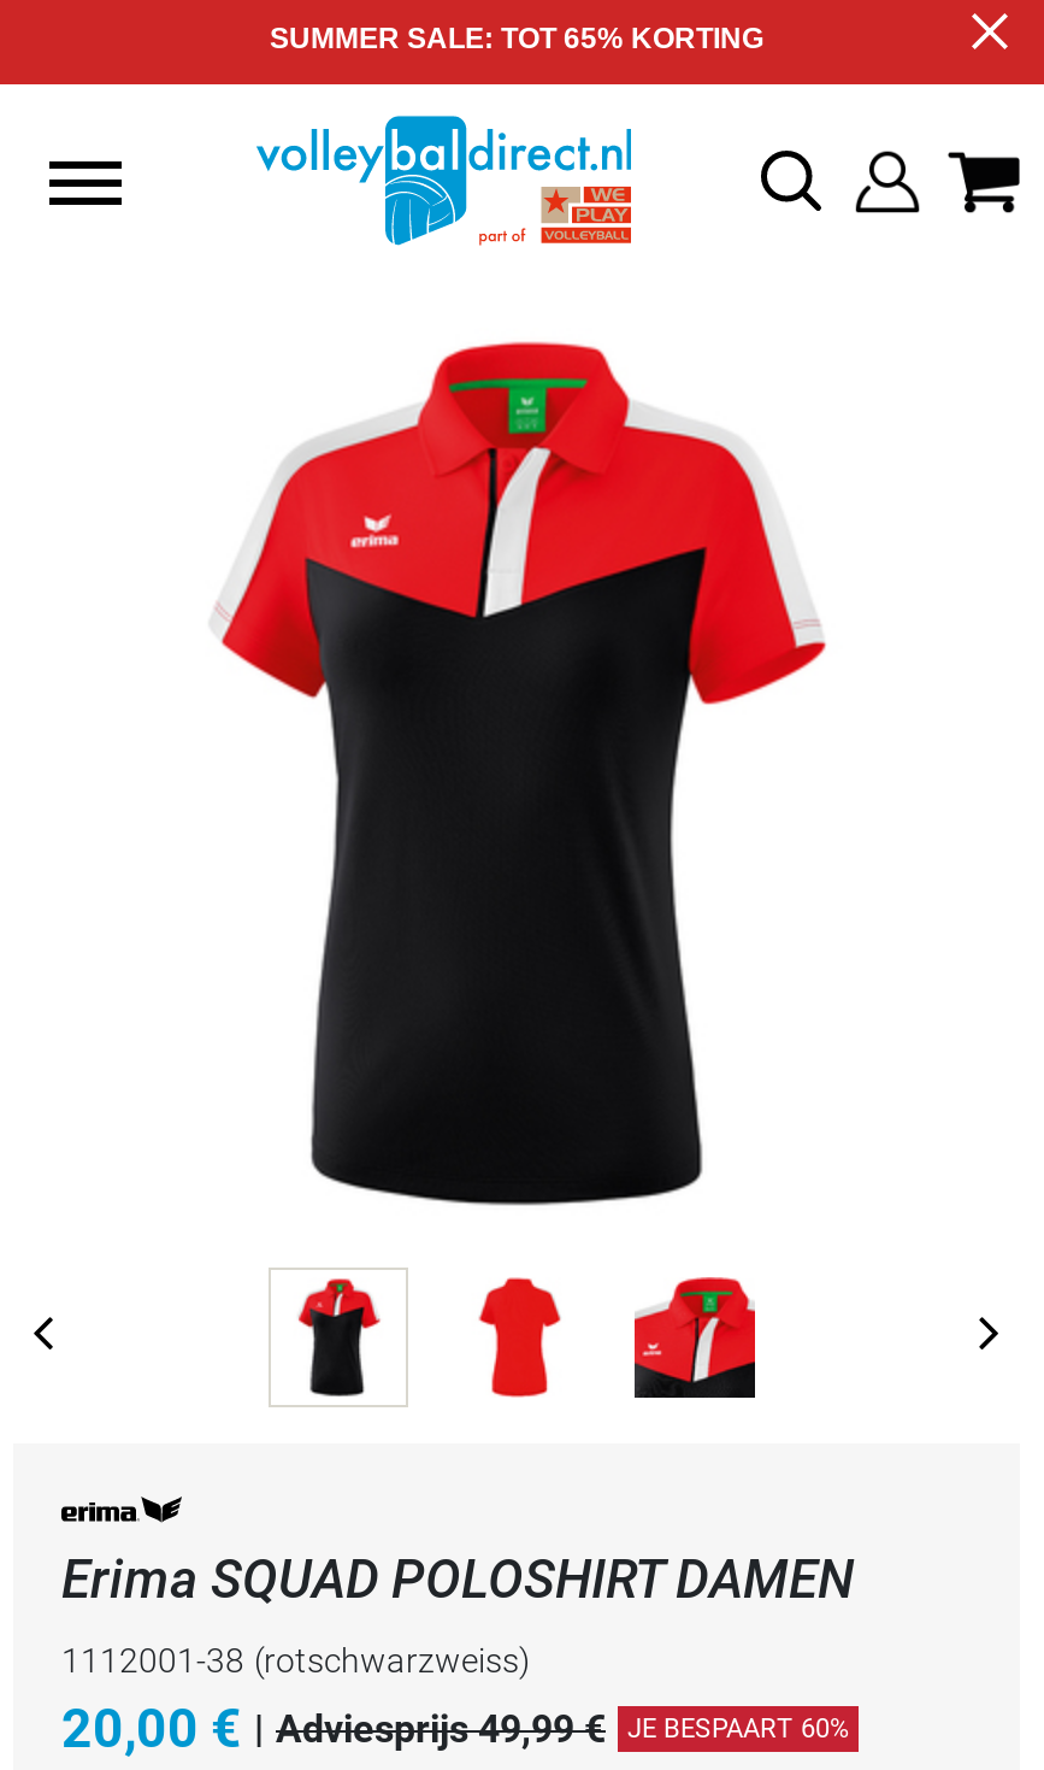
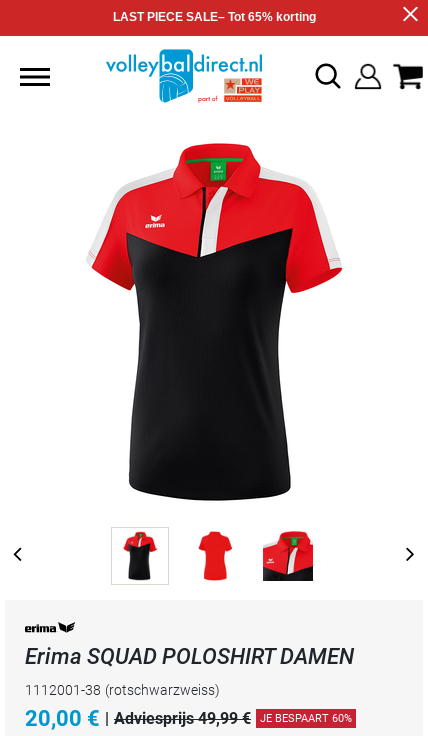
- SUMMER SALE: TOT 65% KORTING
+ LAST PIECE SALE– Tot 65% korting
